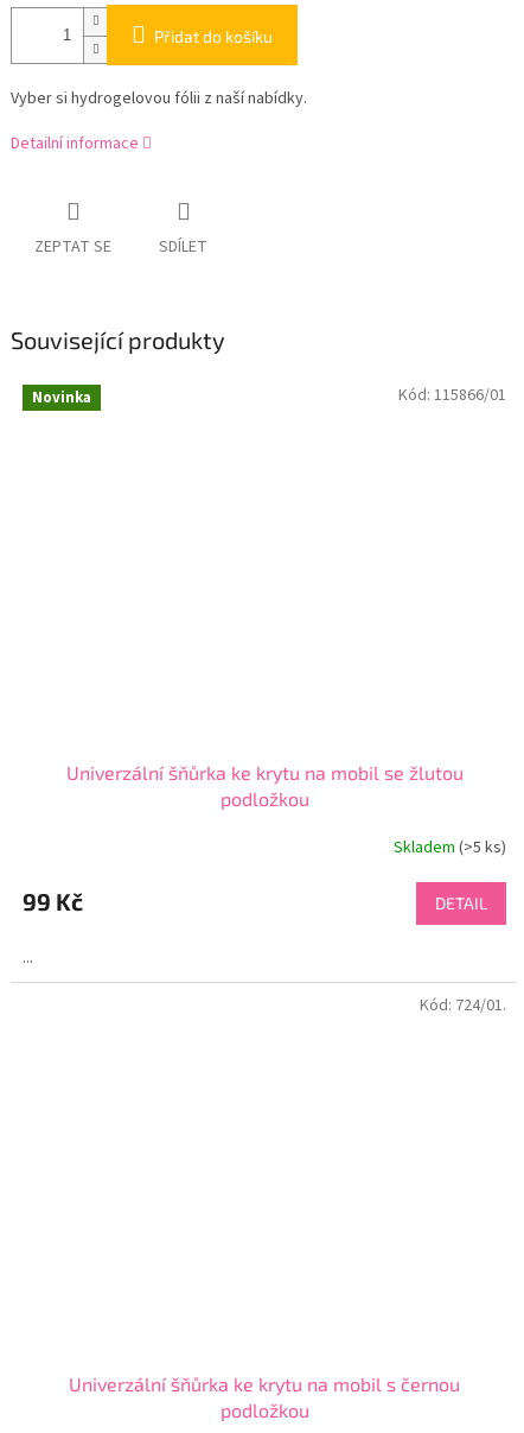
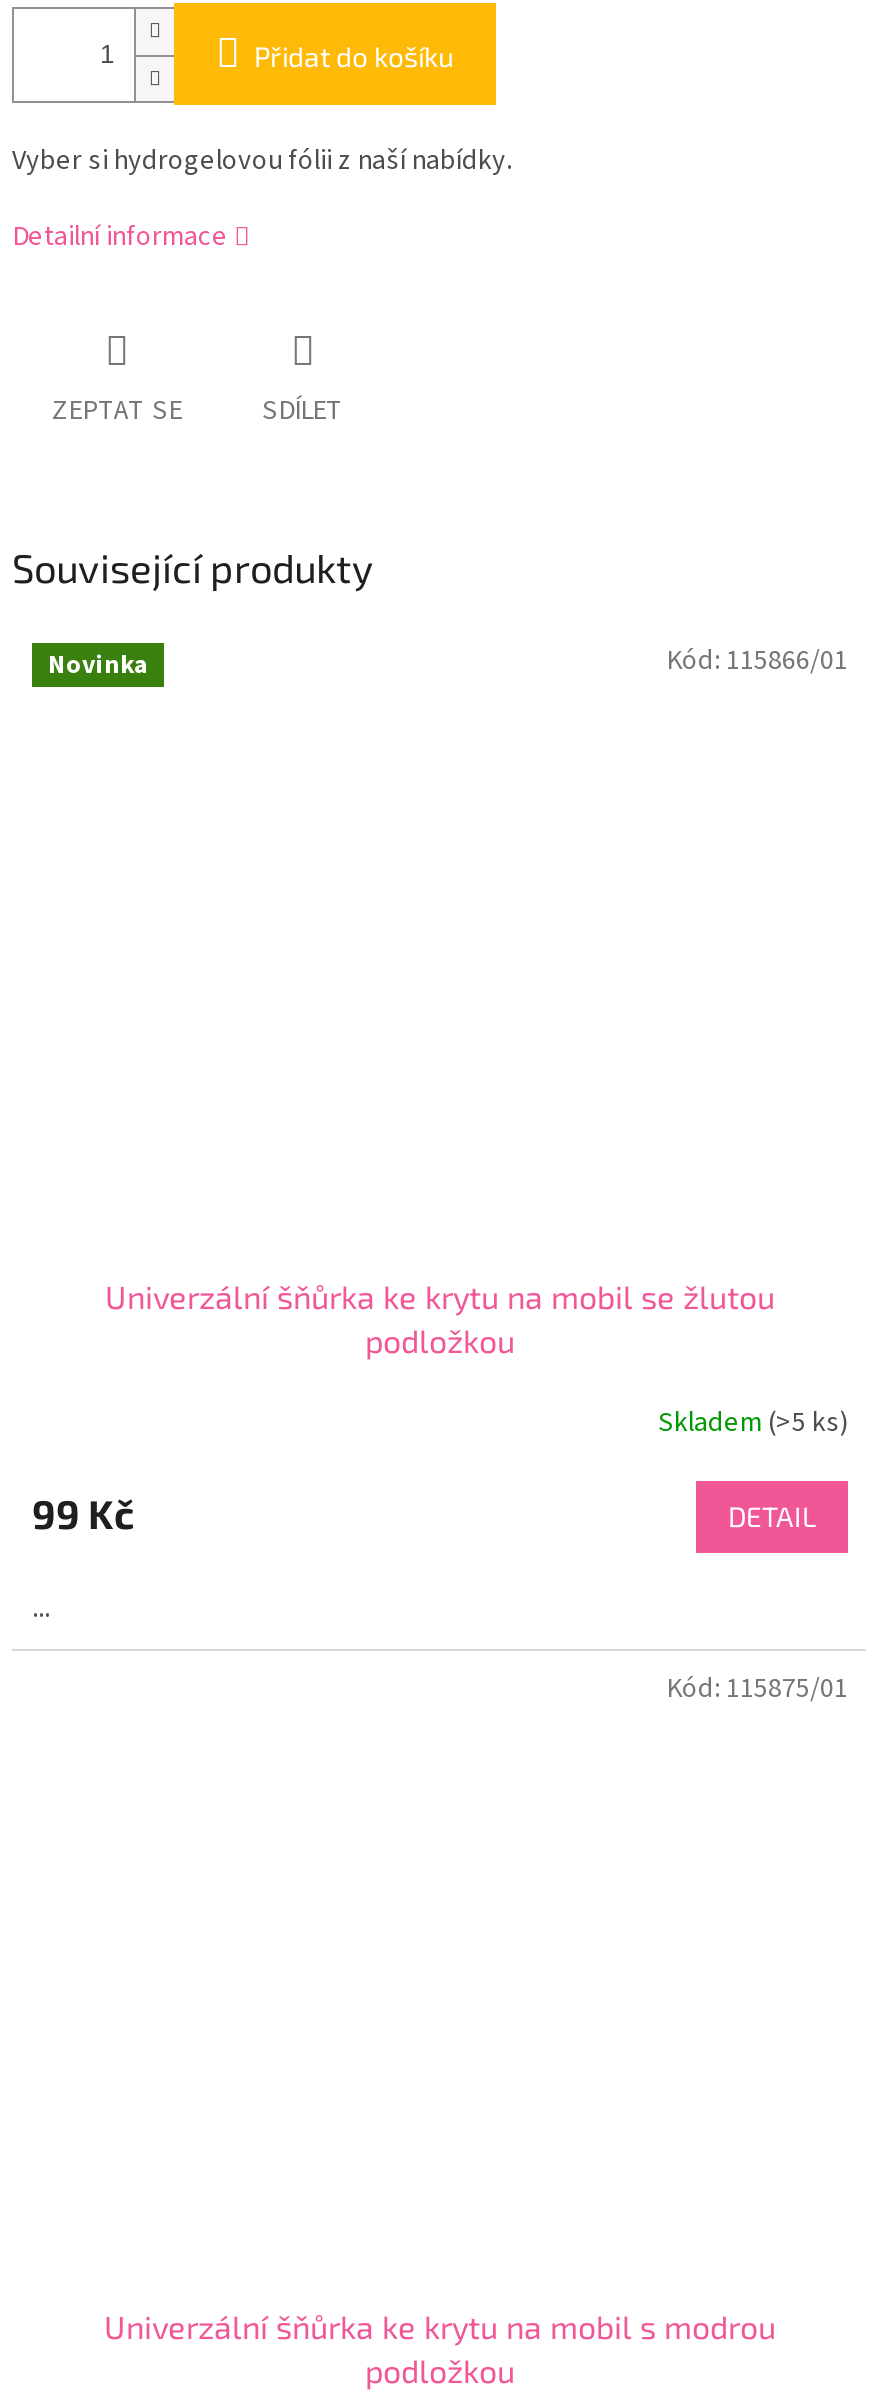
- Kód: 724/01.
+ Kód: 115875/01

- Univerzální šňůrka ke krytu na mobil s černou
+ Univerzální šňůrka ke krytu na mobil s modrou
